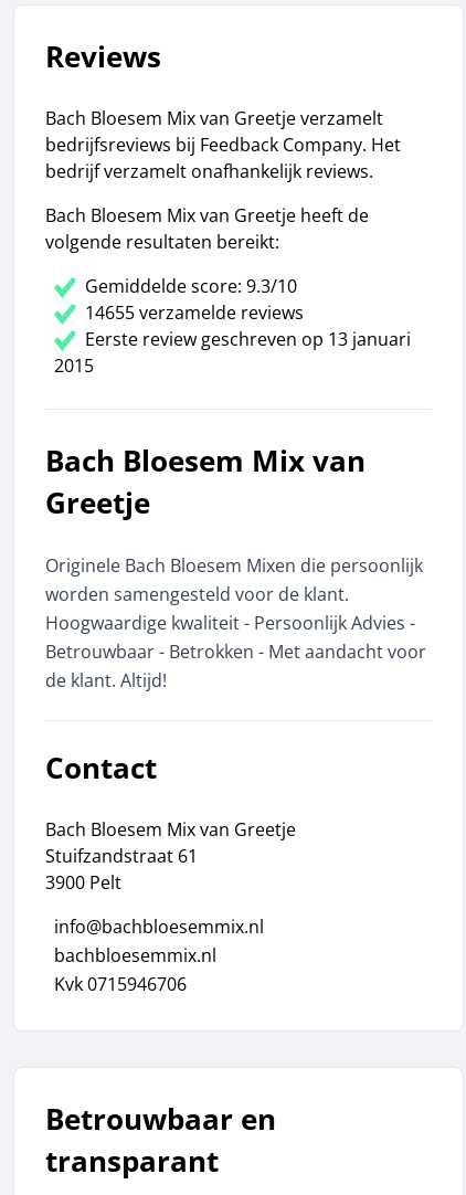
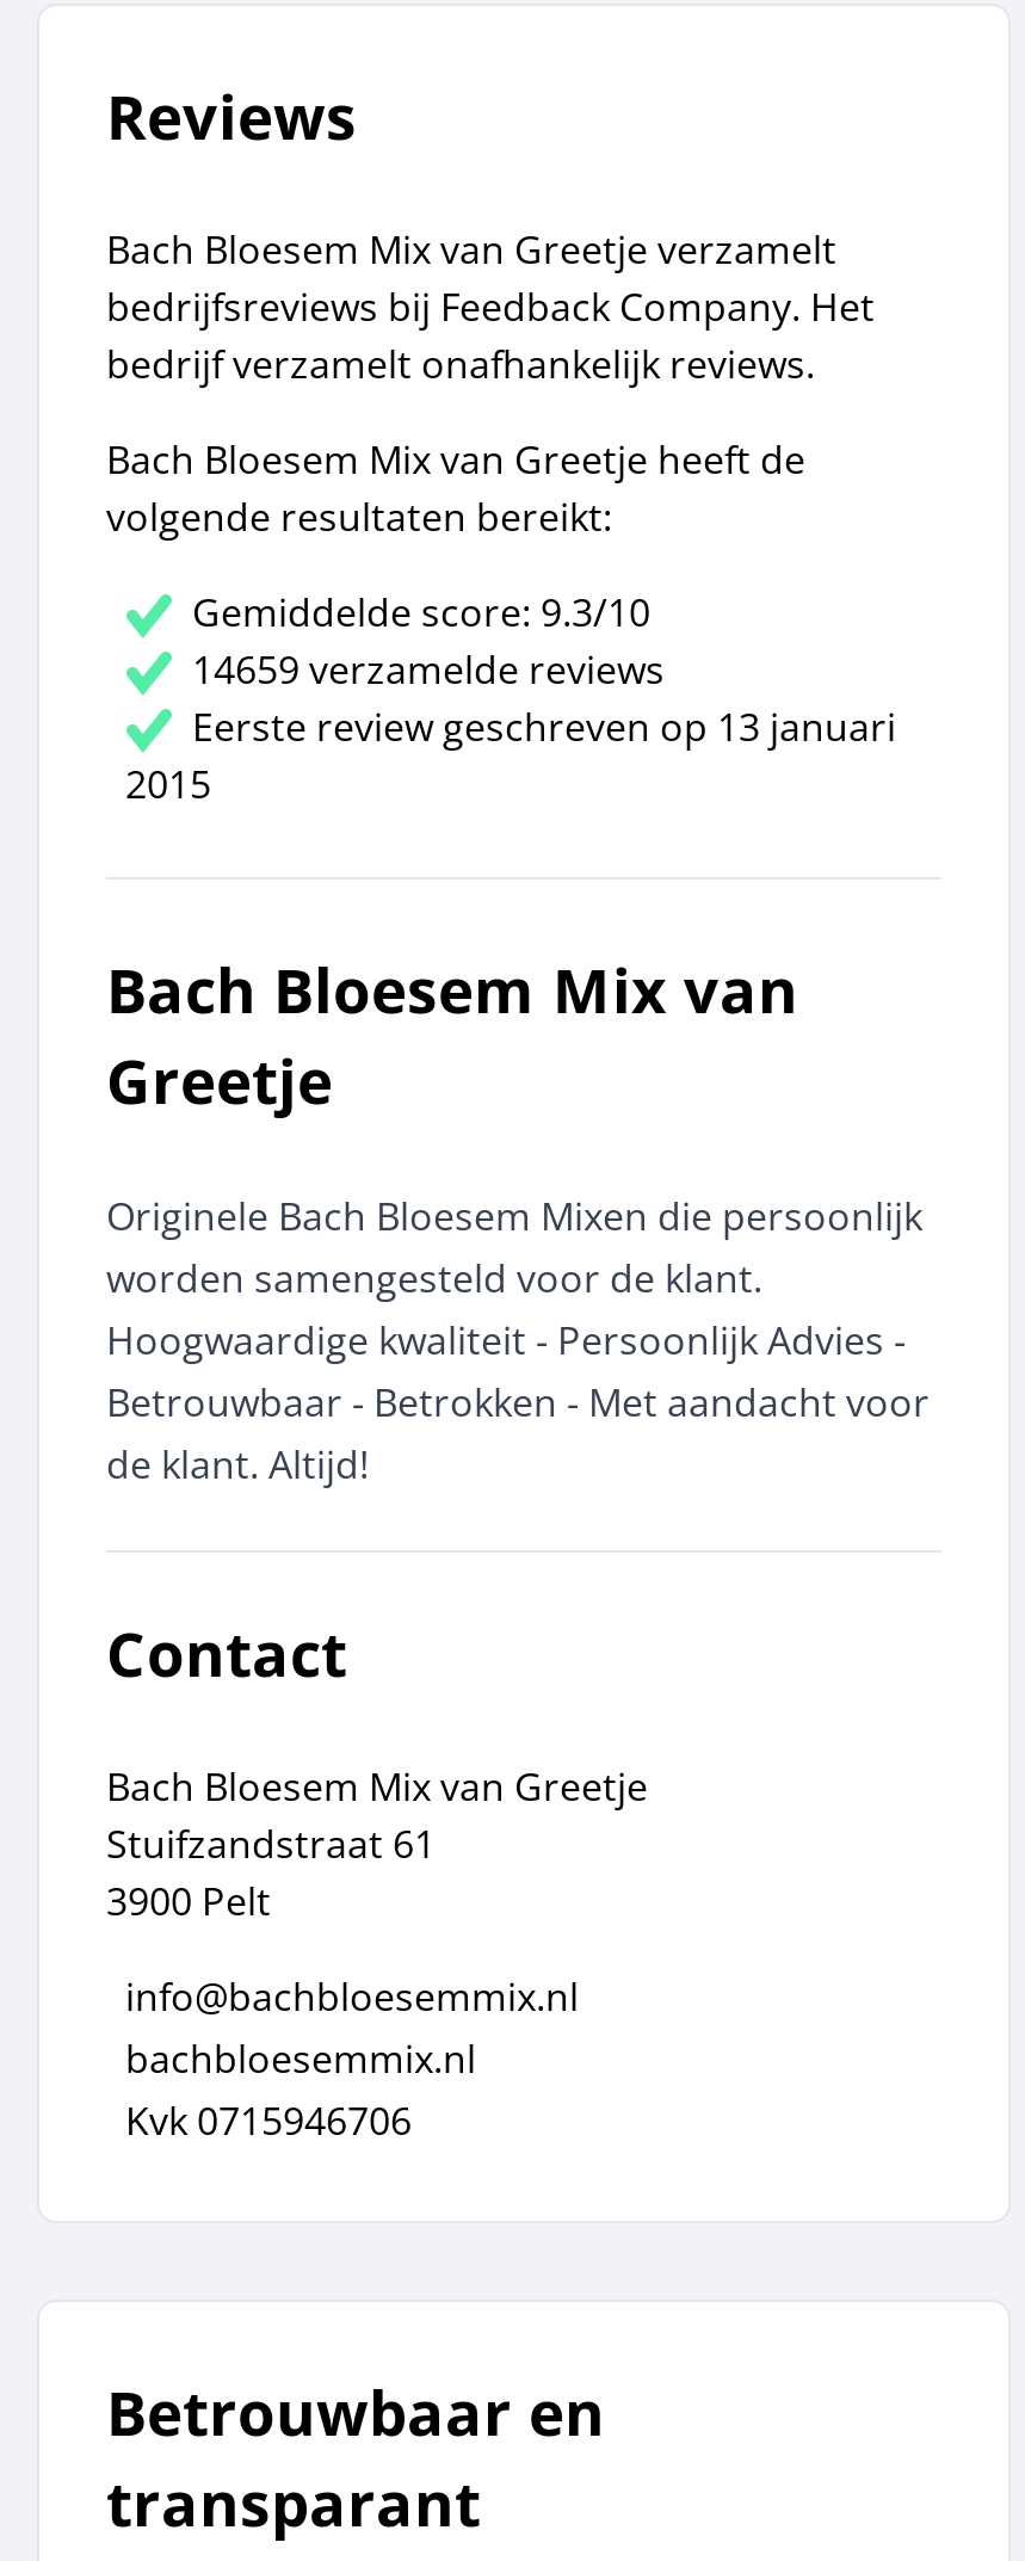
- 14655 verzamelde reviews
+ 14659 verzamelde reviews
